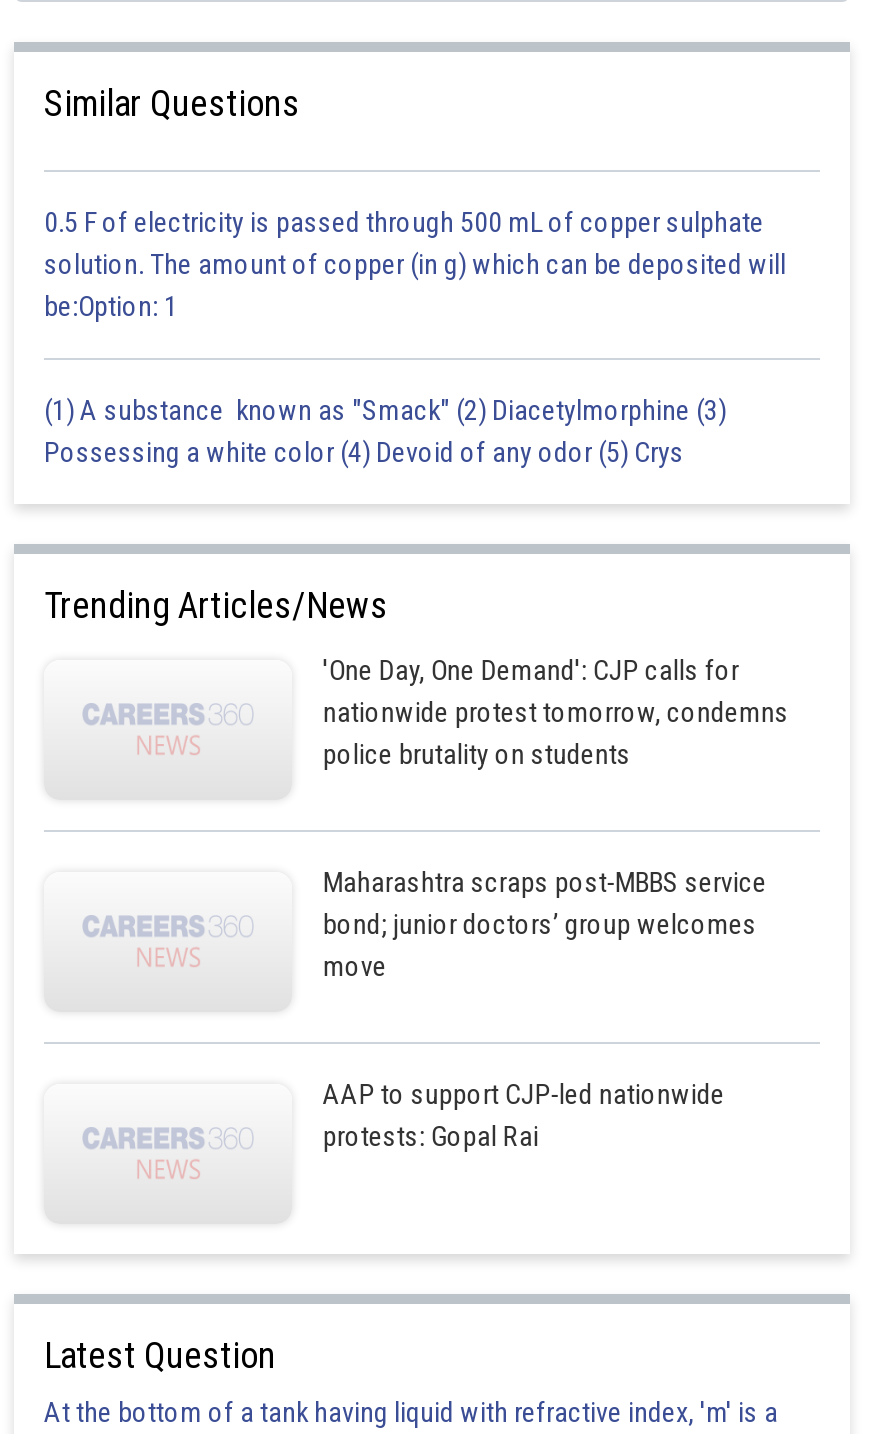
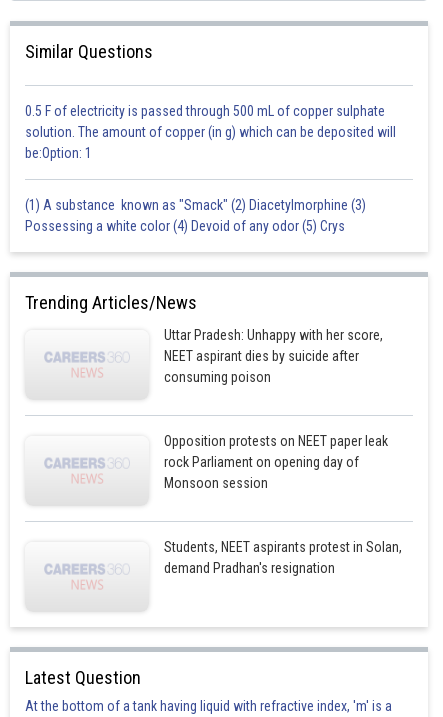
- 'One Day, One Demand': CJP calls for
- nationwide protest tomorrow, condemns
- police brutality on students
+ Uttar Pradesh: Unhappy with her score,
+ NEET aspirant dies by suicide after
+ consuming poison

- Maharashtra scraps post-MBBS service
- bond; junior doctors’ group welcomes
- move
+ Opposition protests on NEET paper leak
+ rock Parliament on opening day of
+ Monsoon session

- AAP to support CJP-led nationwide
- protests: Gopal Rai
+ Students, NEET aspirants protest in Solan,
+ demand Pradhan's resignation
